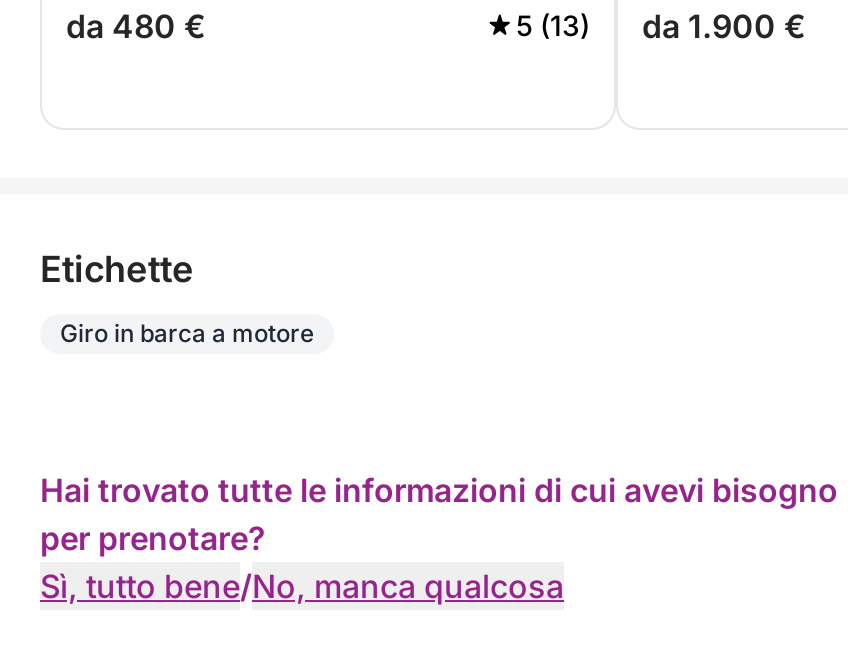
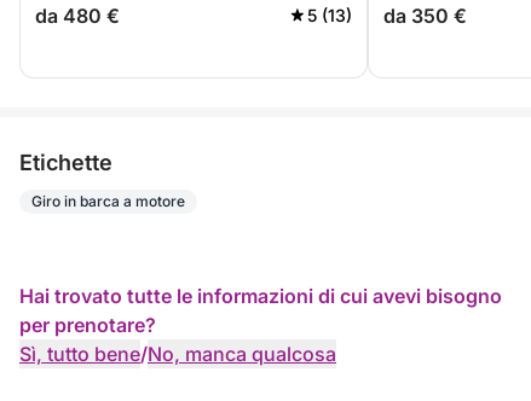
- 5 (13) da 1.900 €
+ 5 (13) da 350 €
